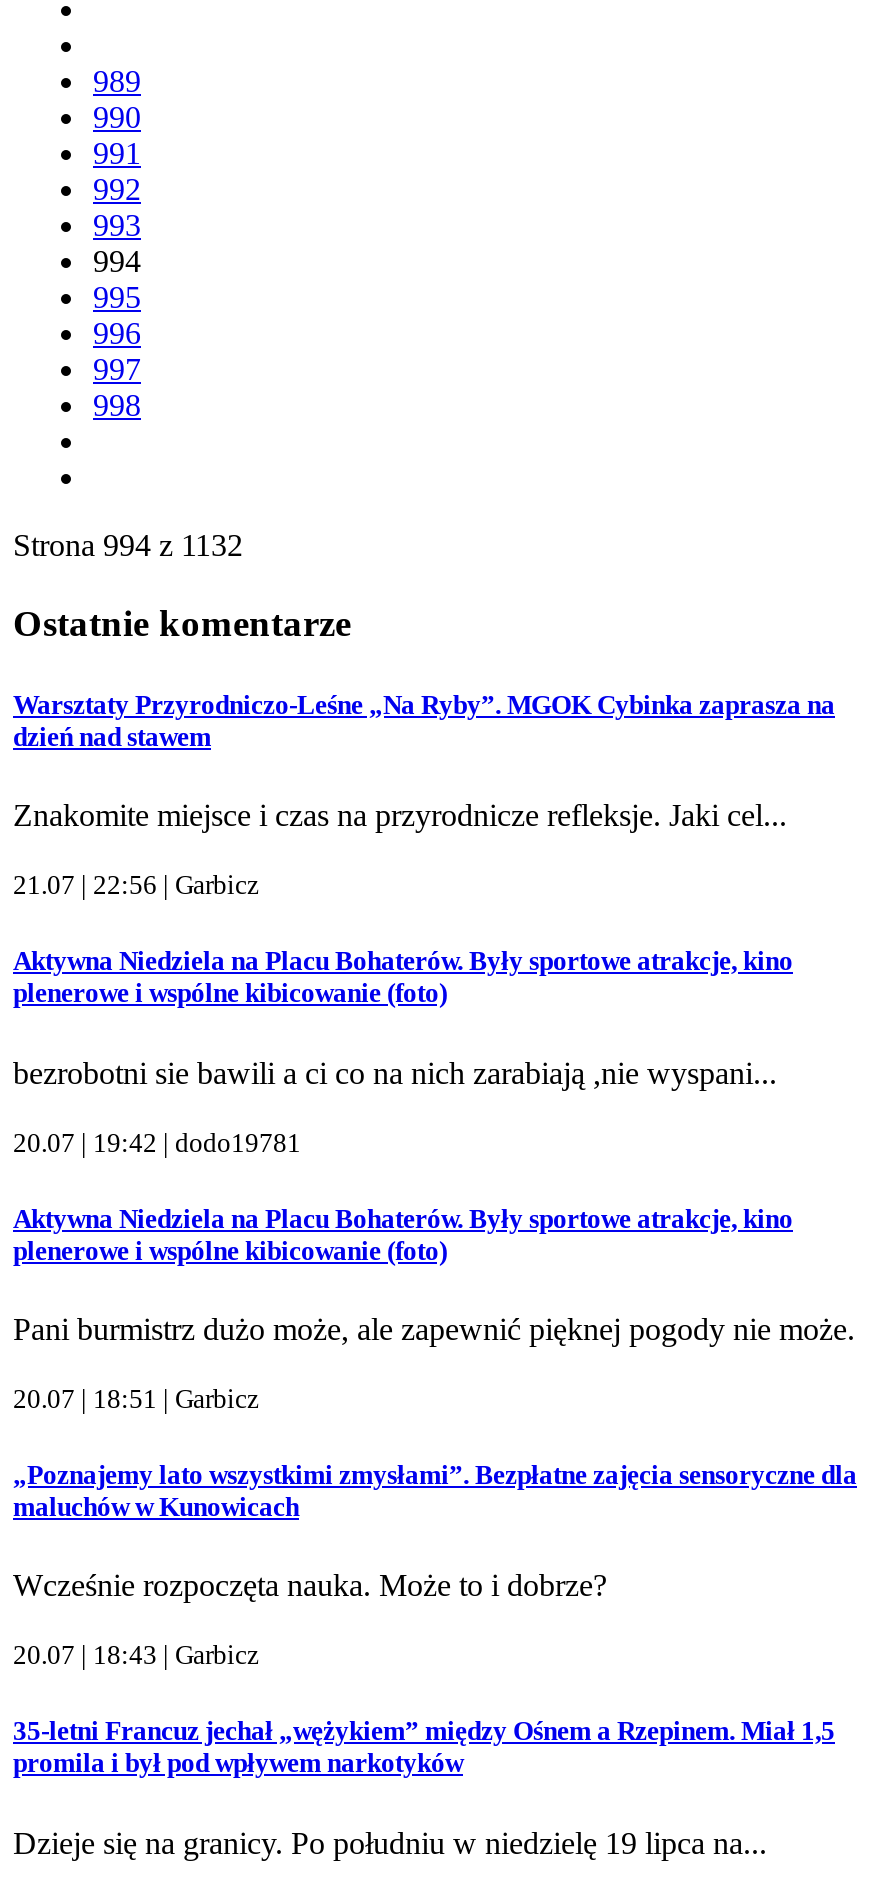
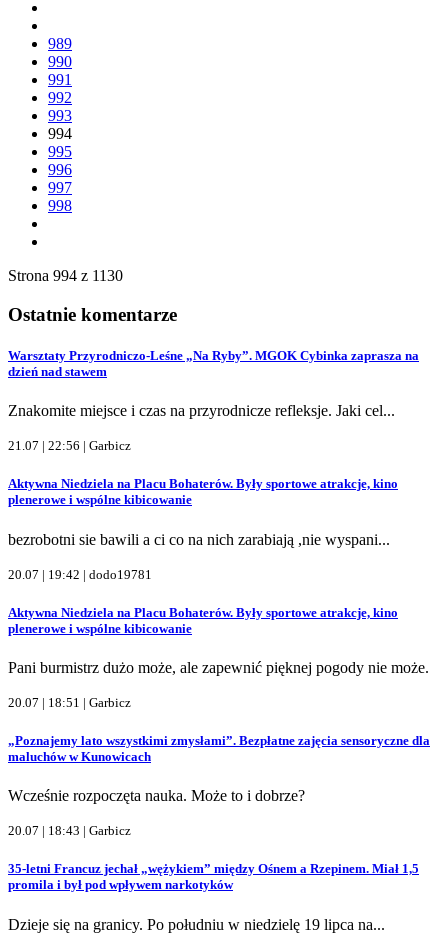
- Strona 994 z 1132
+ Strona 994 z 1130

- plenerowe i wspólne kibicowanie (foto)
+ plenerowe i wspólne kibicowanie

- plenerowe i wspólne kibicowanie (foto)
+ plenerowe i wspólne kibicowanie
